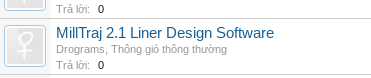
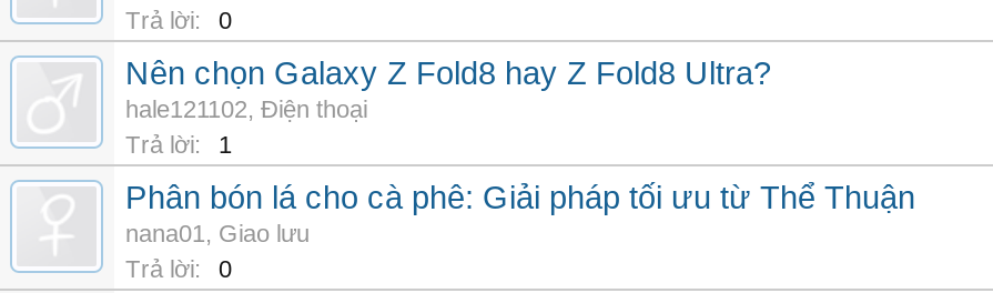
- MillTraj 2.1 Liner Design Software
- Drograms, Thông gió thông thường
+ Nên chọn Galaxy Z Fold8 hay Z Fold8 Ultra?
+ hale121102, Điện thoại
+ Trả lời:
+ 1
+ Phân bón lá cho cà phê: Giải pháp tối ưu từ Thể Thuận
+ nana01, Giao lưu
